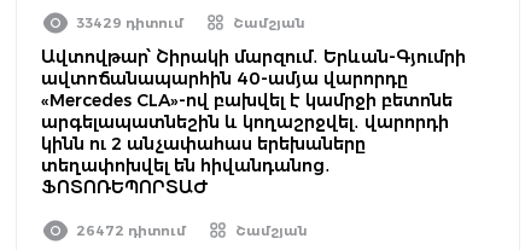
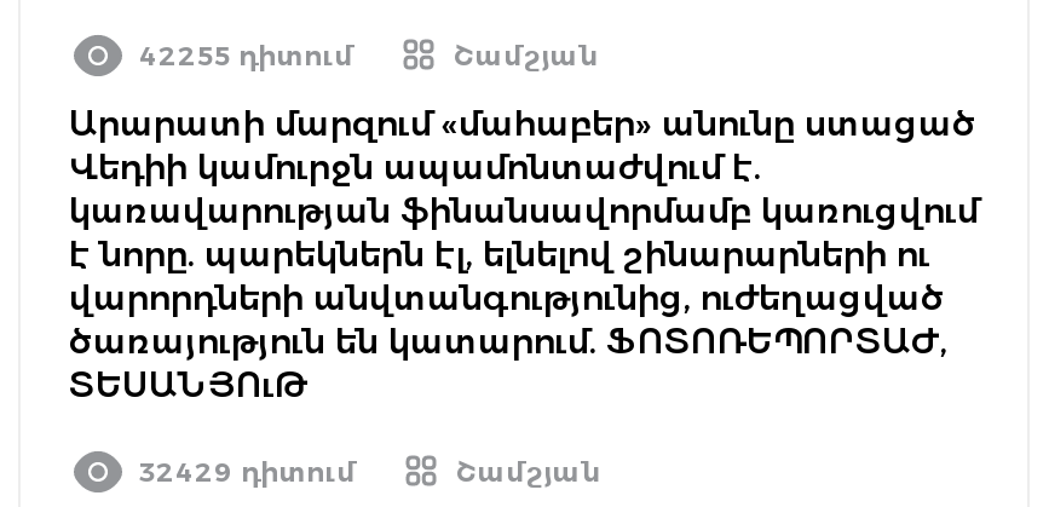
- 33429 դիտում
+ 42255 դիտում

- Ավտովթար՝ Շիրակի մարզում․ Երևան-Գյումրի
- ավտոճանապարհին 40-ամյա վարորդը
- «Mercedes CLA»-ով բախվել է կամրջի բետոնե
- արգելապատնեշին և կողաշրջվել․ վարորդի
- կինն ու 2 անչափահաս երեխաները
- տեղափոխվել են հիվանդանոց․
- ՖՈՏՈՌԵՊՈՐՏԱԺ
+ Արարատի մարզում «մահաբեր» անունը ստացած
+ Վեդիի կամուրջն ապամոնտաժվում է.
+ կառավարության ֆինանսավորմամբ կառուցվում
+ է նորը. պարեկներն էլ, ելնելով շինարարների ու
+ վարորդների անվտանգությունից, ուժեղացված
+ ծառայություն են կատարում. ՖՈՏՈՌԵՊՈՐՏԱԺ,
+ ՏԵՍԱՆՅՈւԹ

- 26472 դիտում
+ 32429 դիտում
